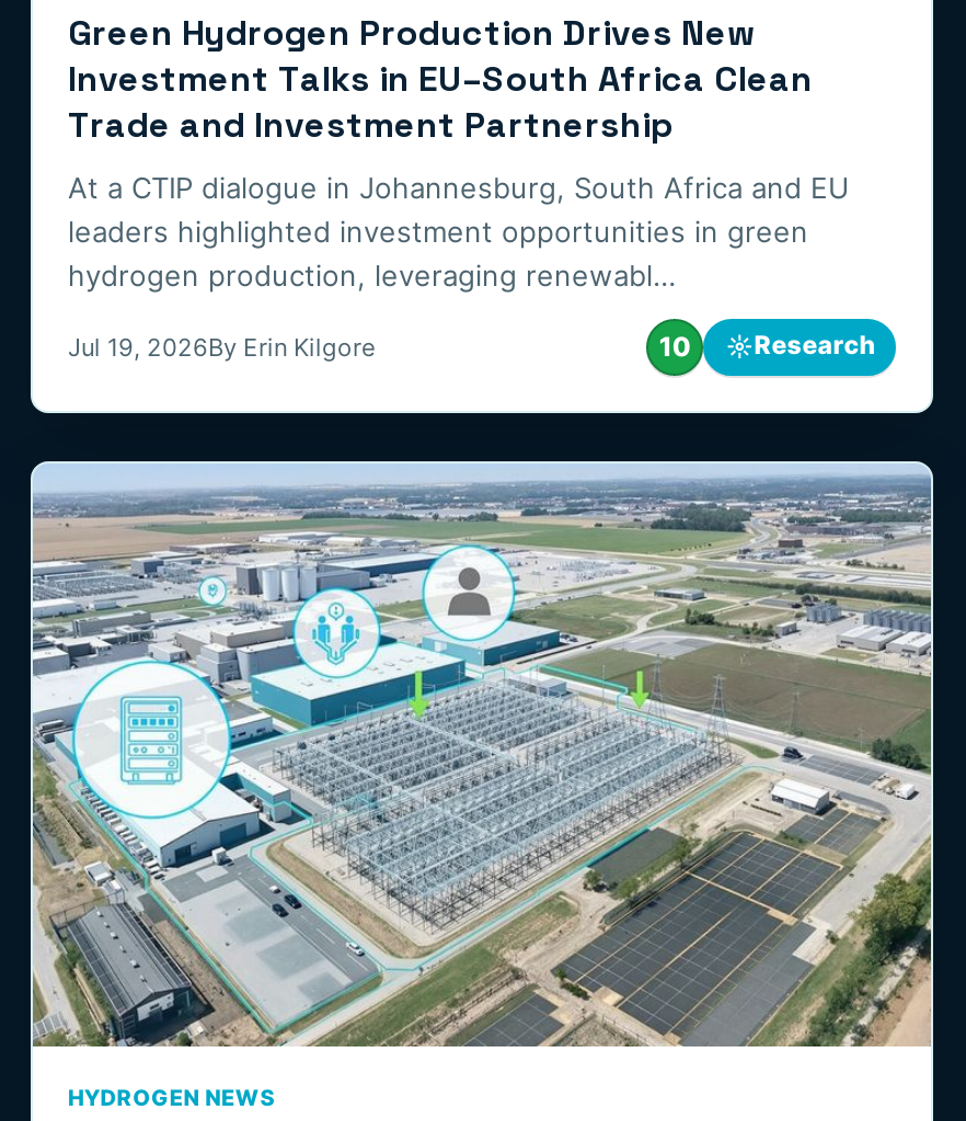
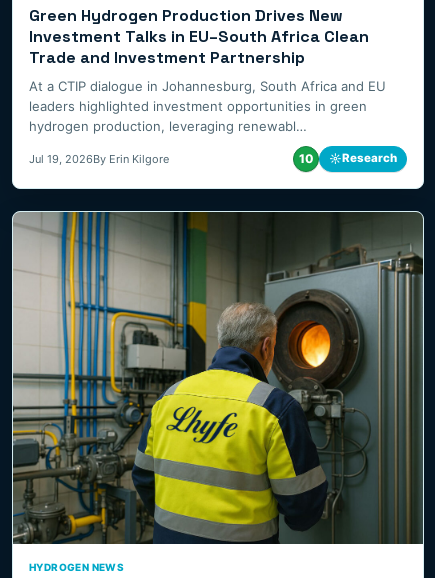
- [image]
+ [image]
